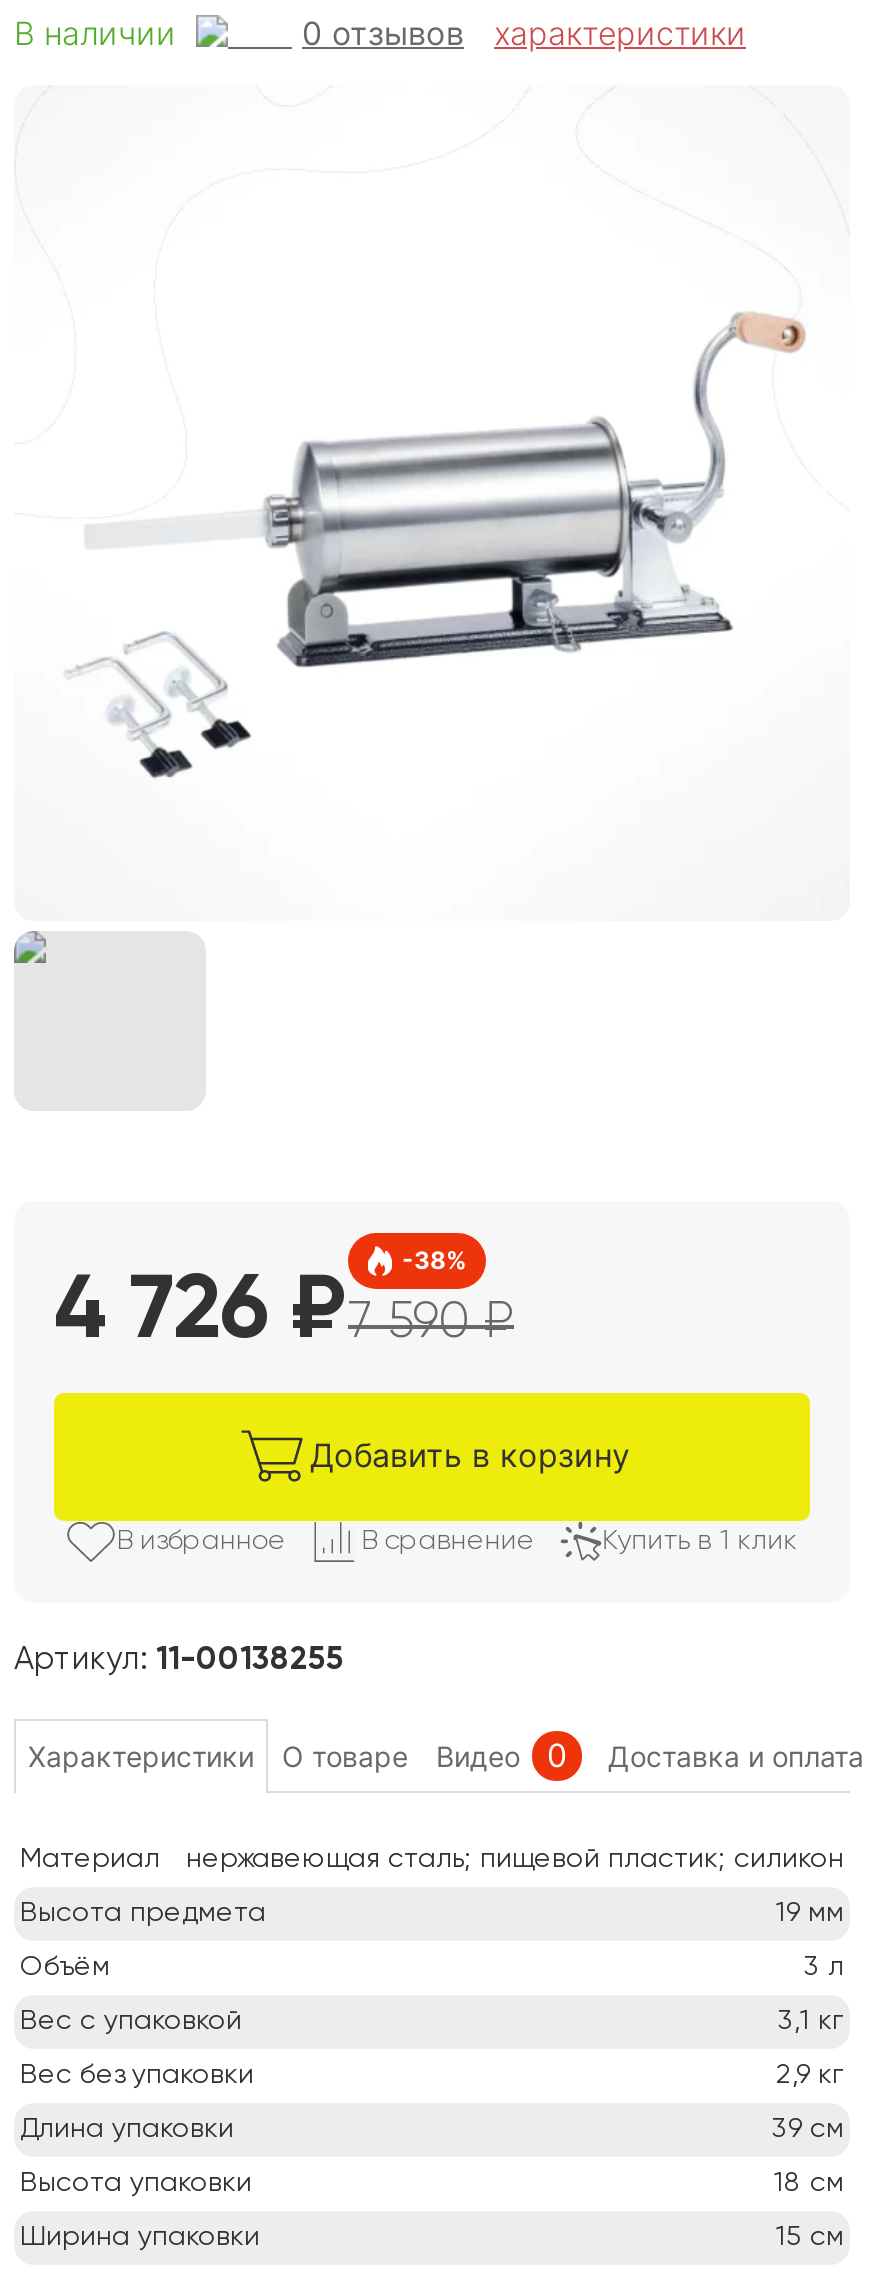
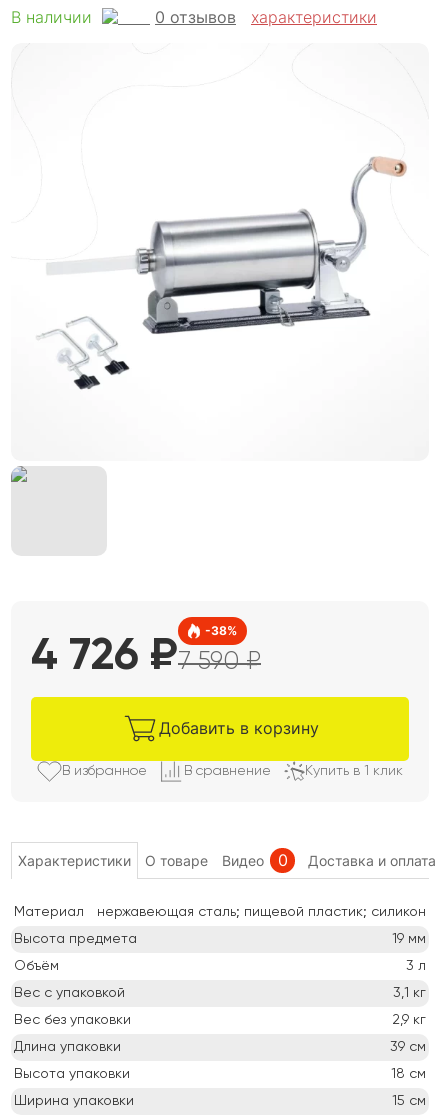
- Артикул: 11-00138255
